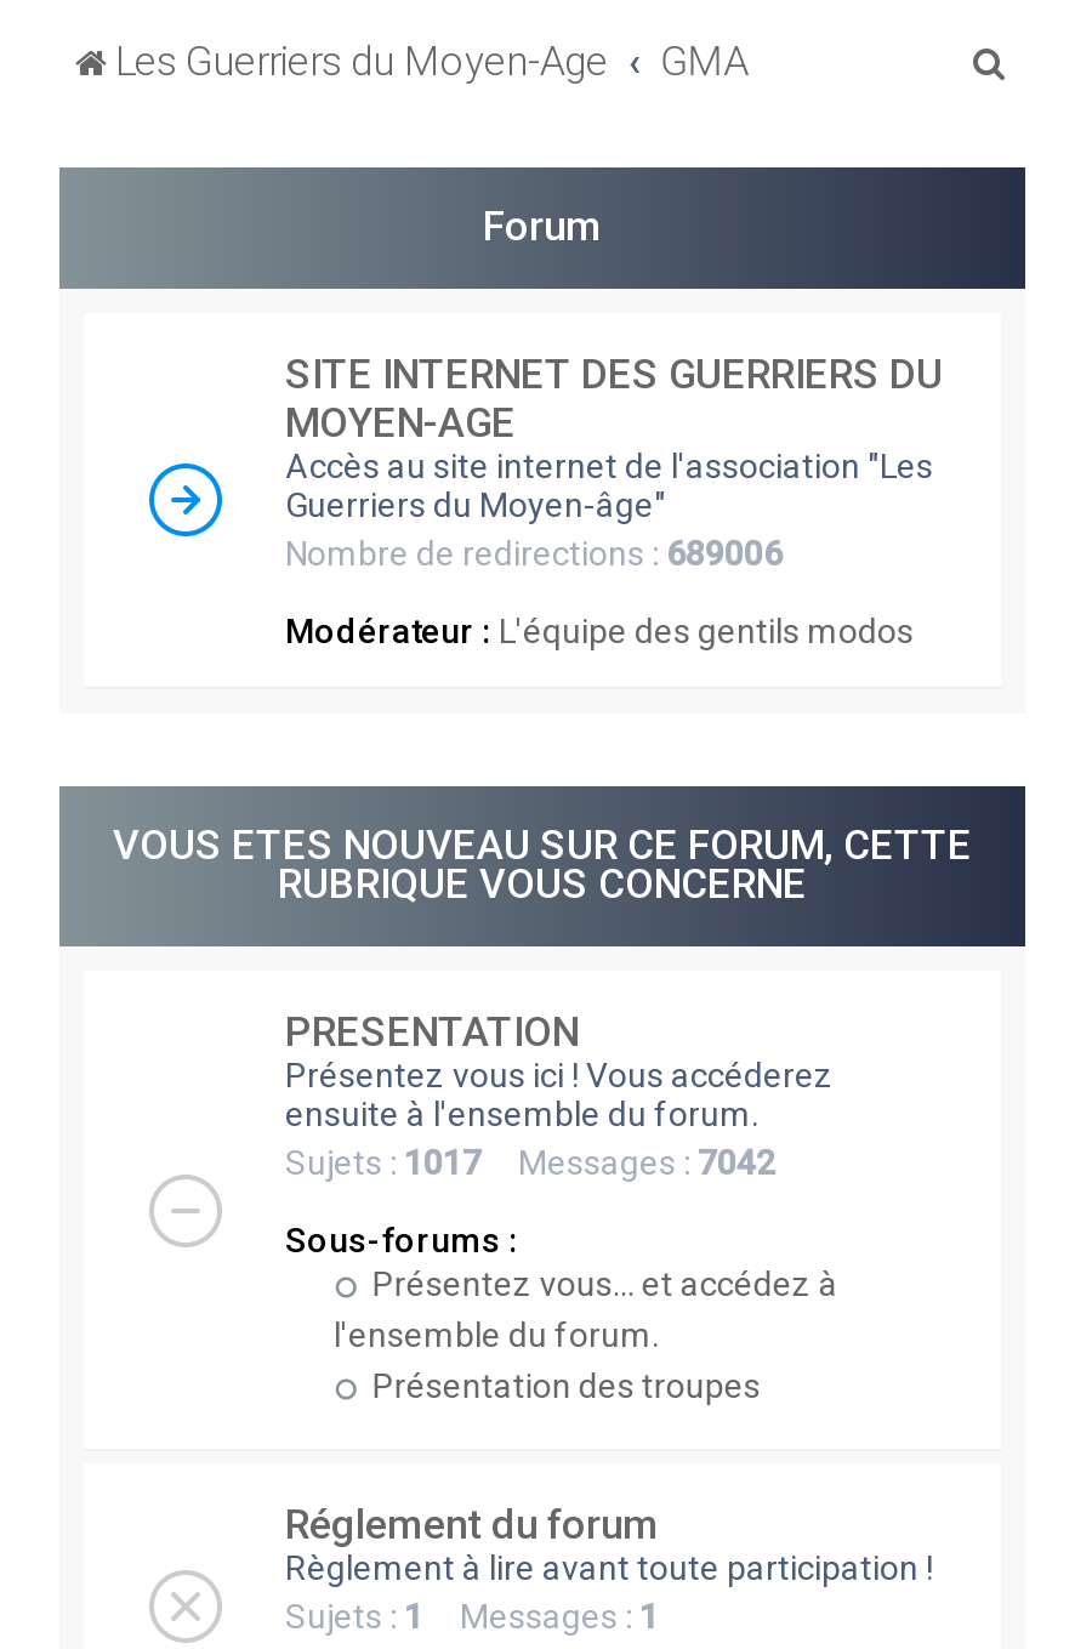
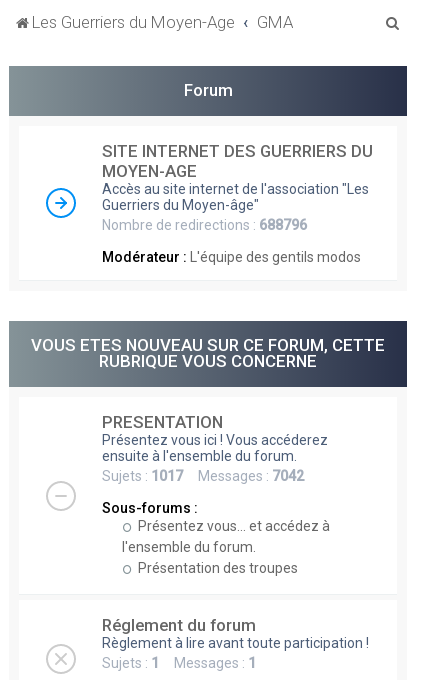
- Nombre de redirections : 689006
+ Nombre de redirections : 688796
